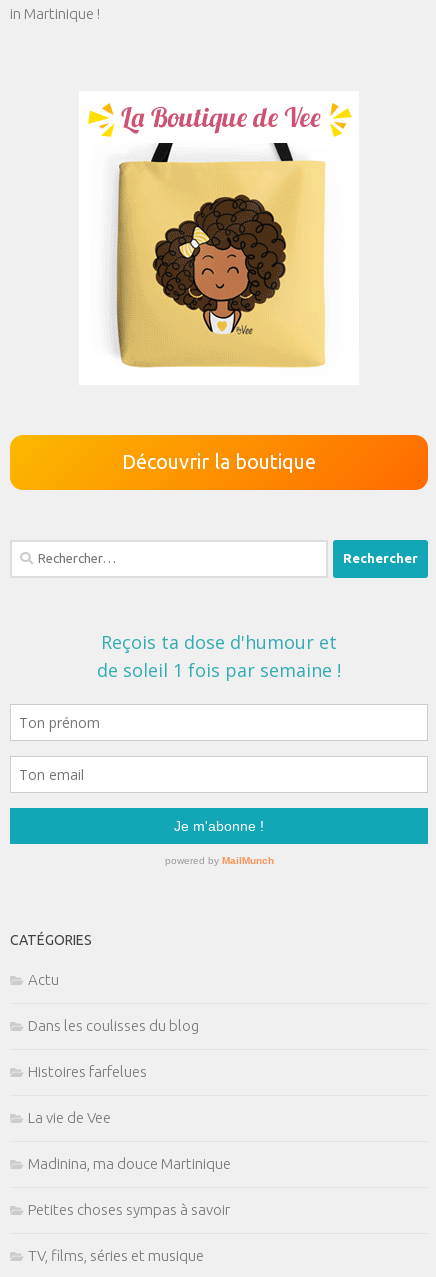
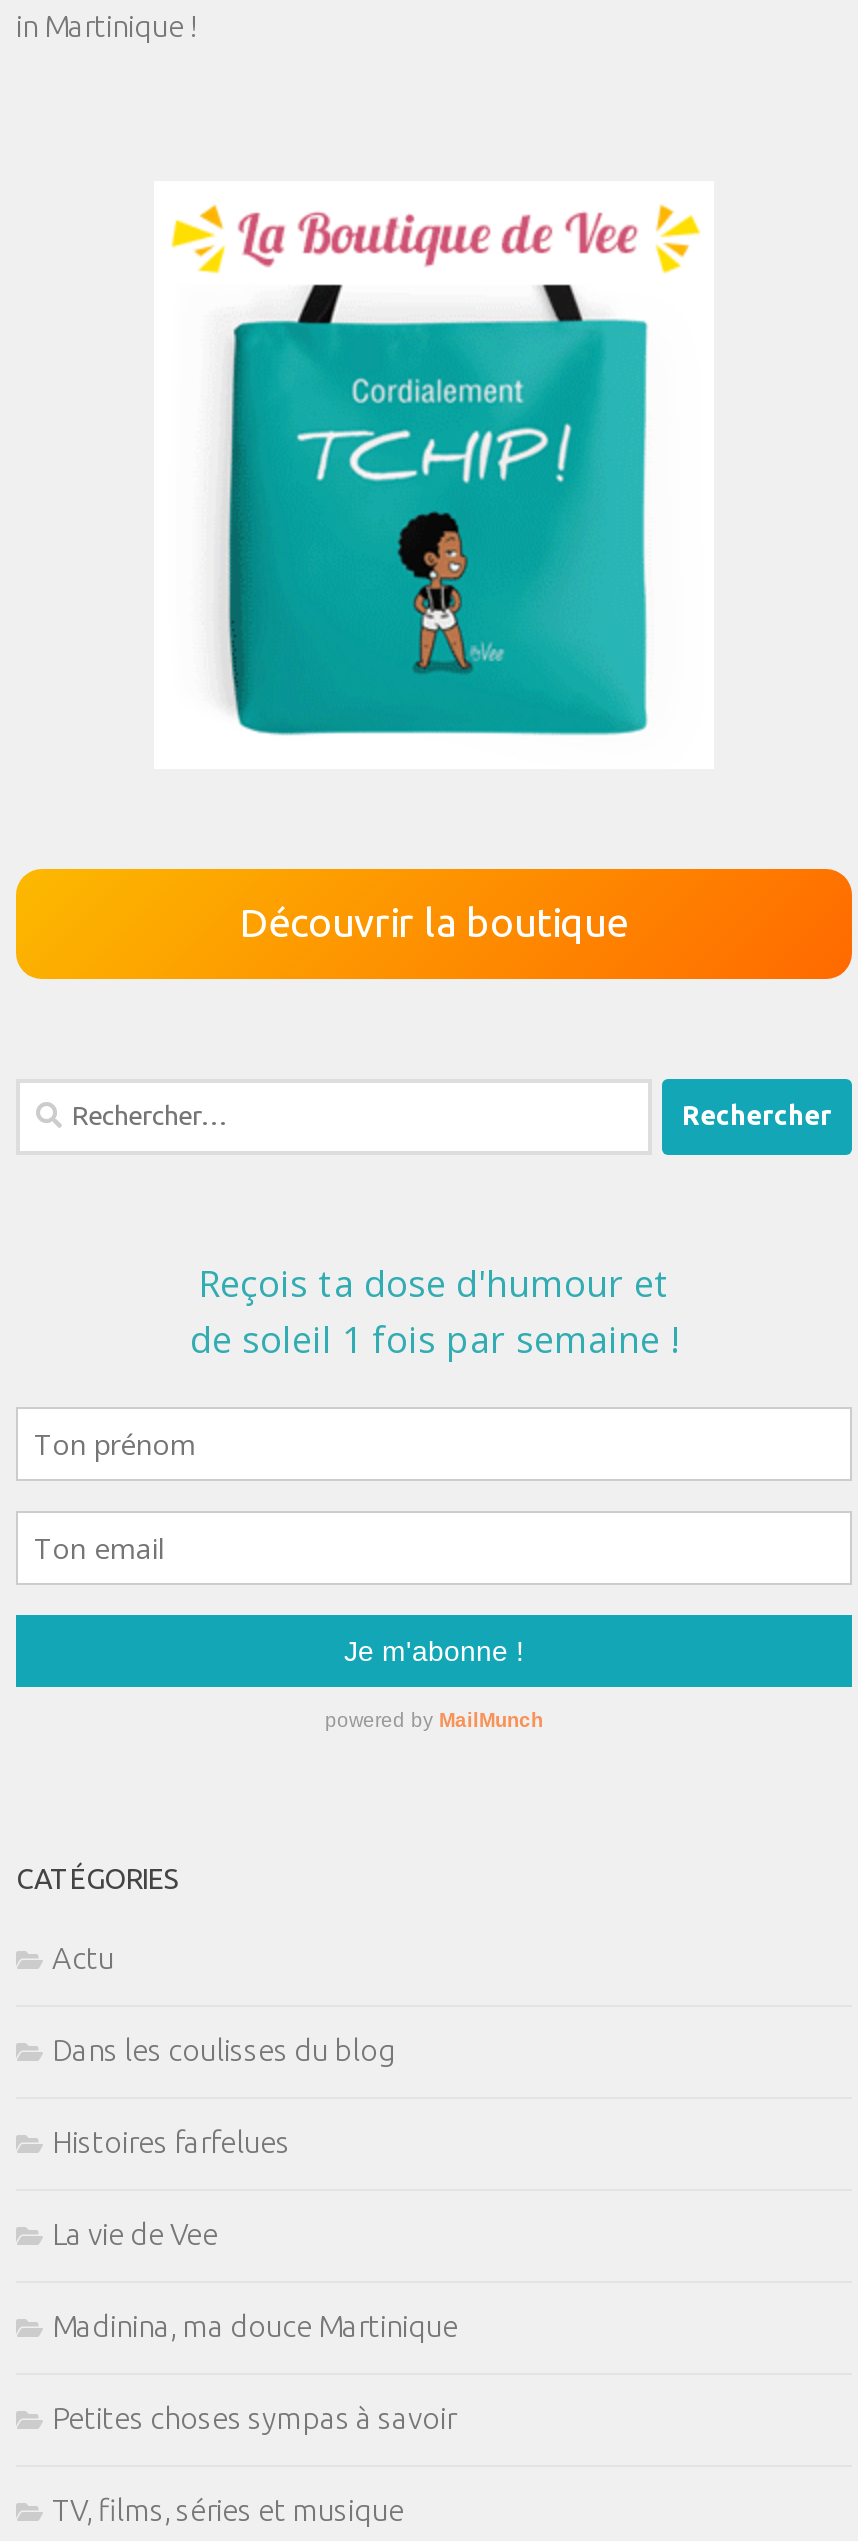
- [image]
+ [image]
